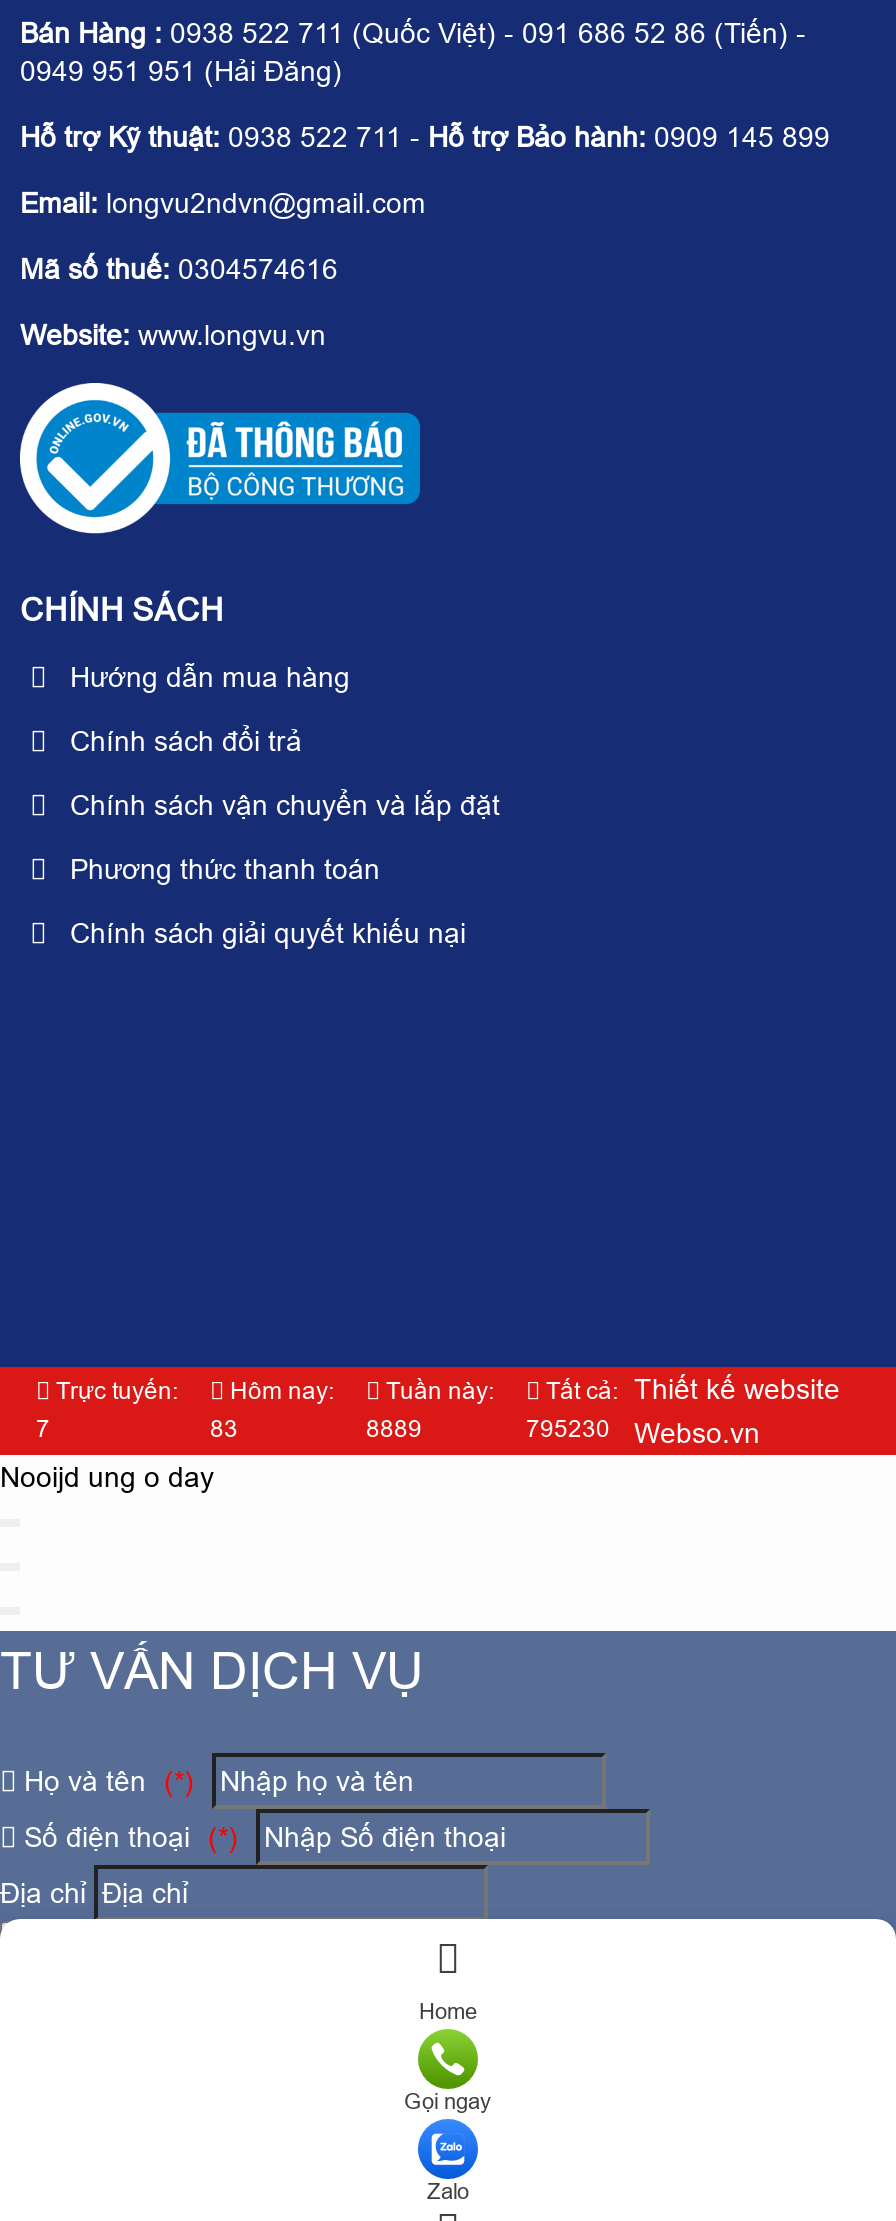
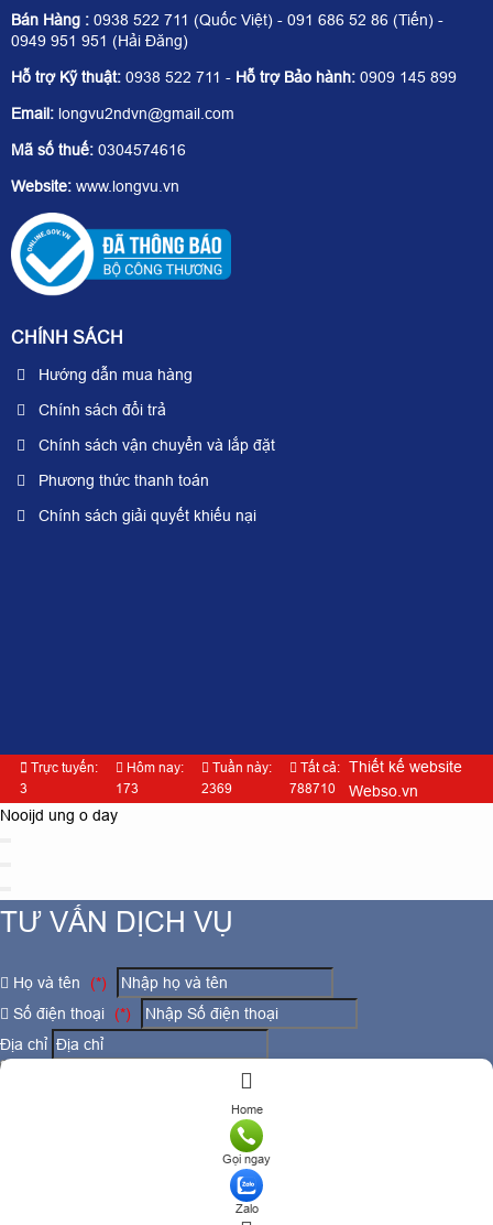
- 7
+ 3

- 83
+ 173

- 8889
+ 2369

- 795230 Webso.vn
+ 788710 Webso.vn
